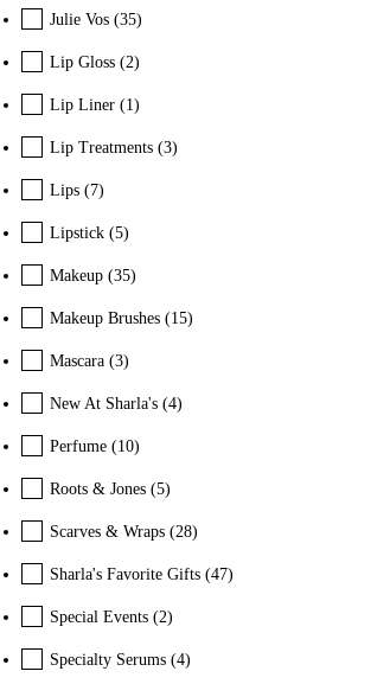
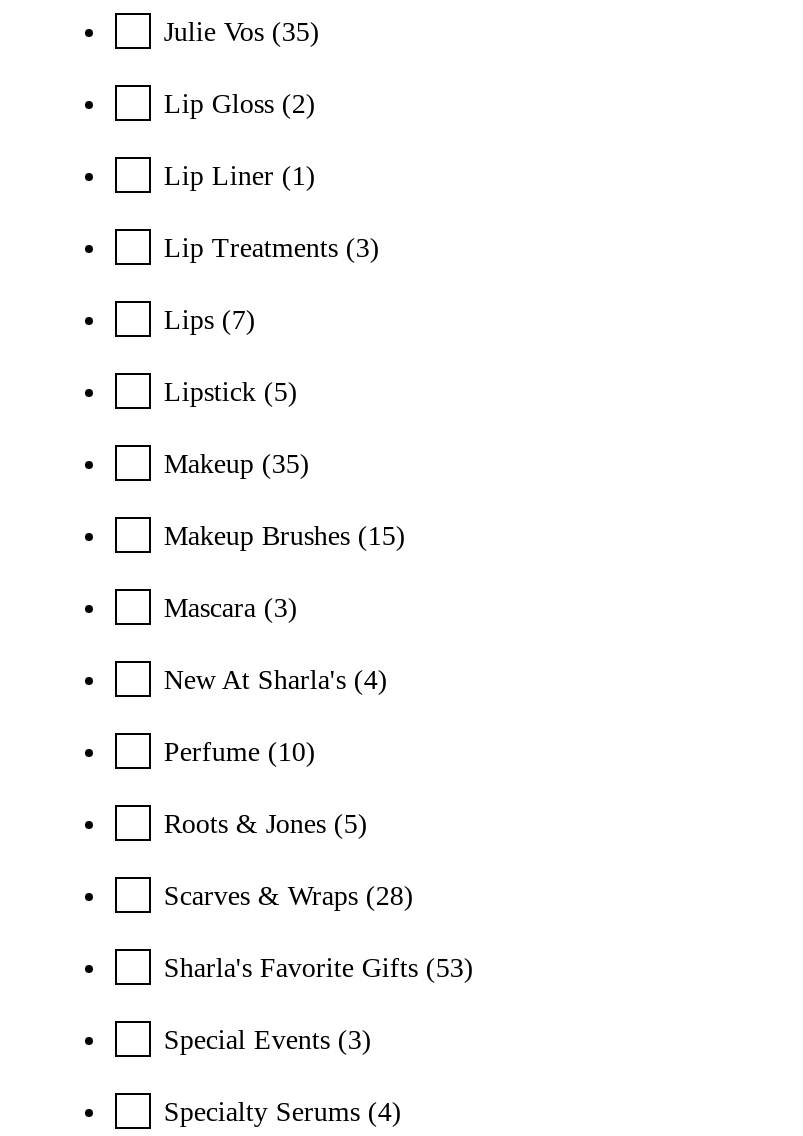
- Sharla's Favorite Gifts (47)
+ Sharla's Favorite Gifts (53)

- Special Events (2)
+ Special Events (3)
